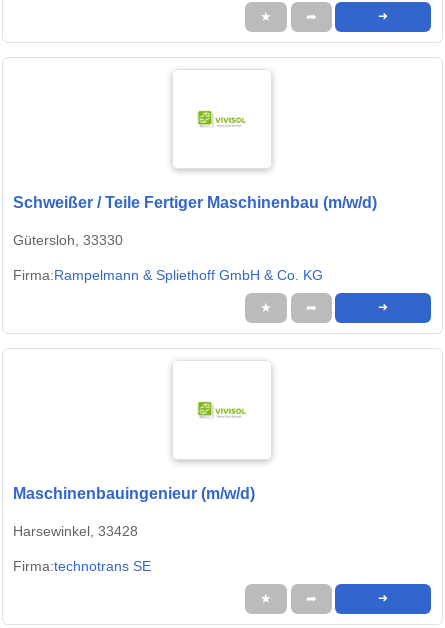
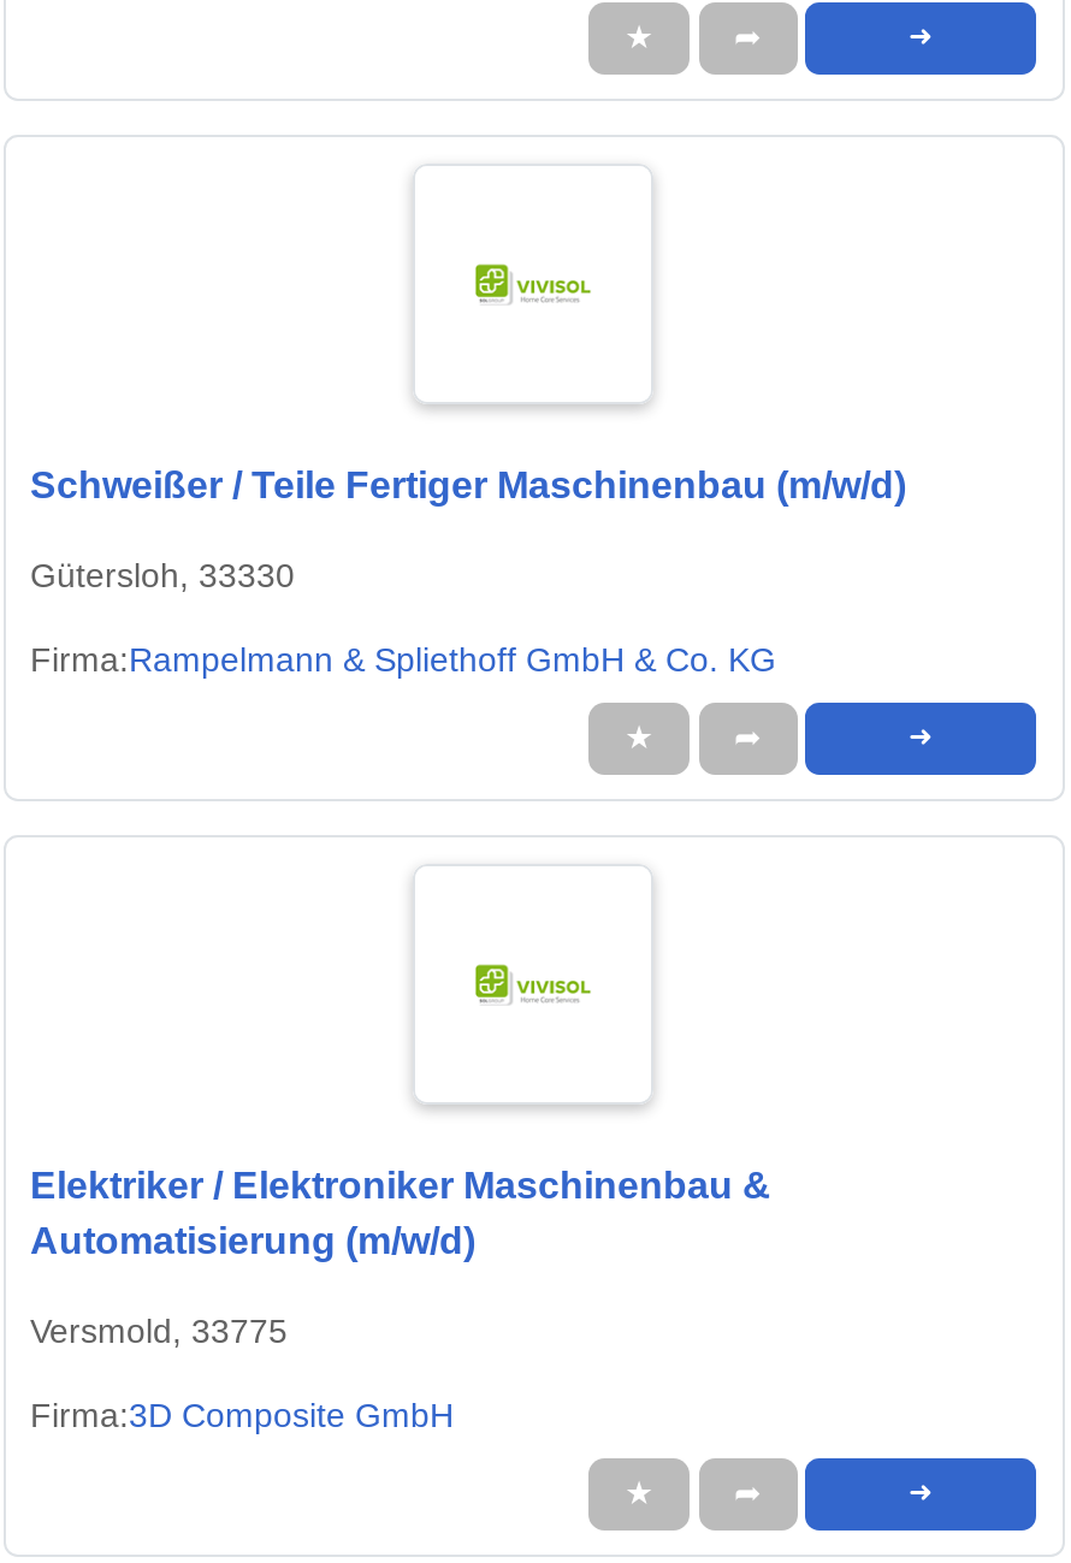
- Maschinenbauingenieur (m/w/d)
+ Elektriker / Elektroniker Maschinenbau &
+ Automatisierung (m/w/d)

- Harsewinkel, 33428
+ Versmold, 33775

- Firma:technotrans SE
+ Firma:3D Composite GmbH
